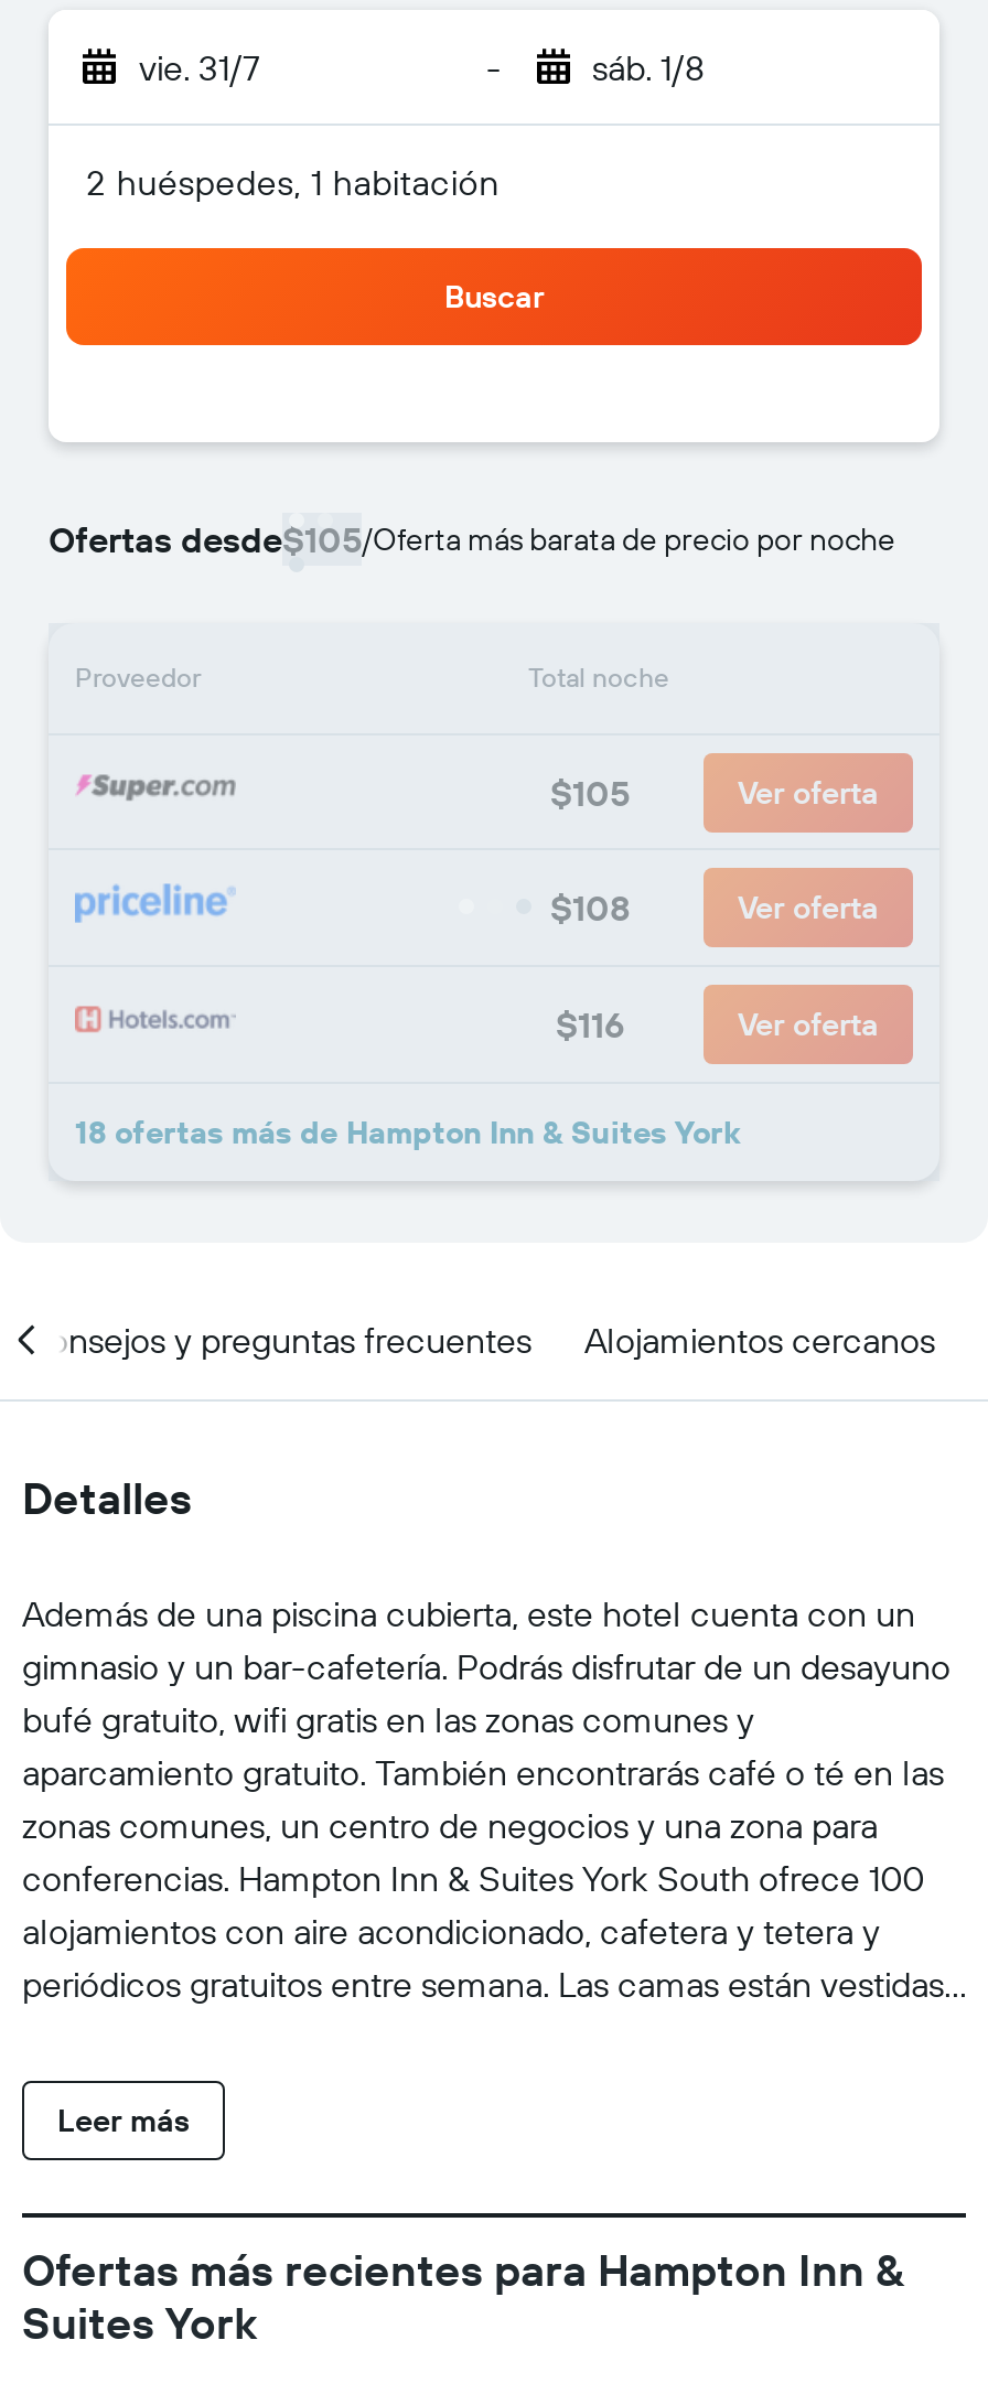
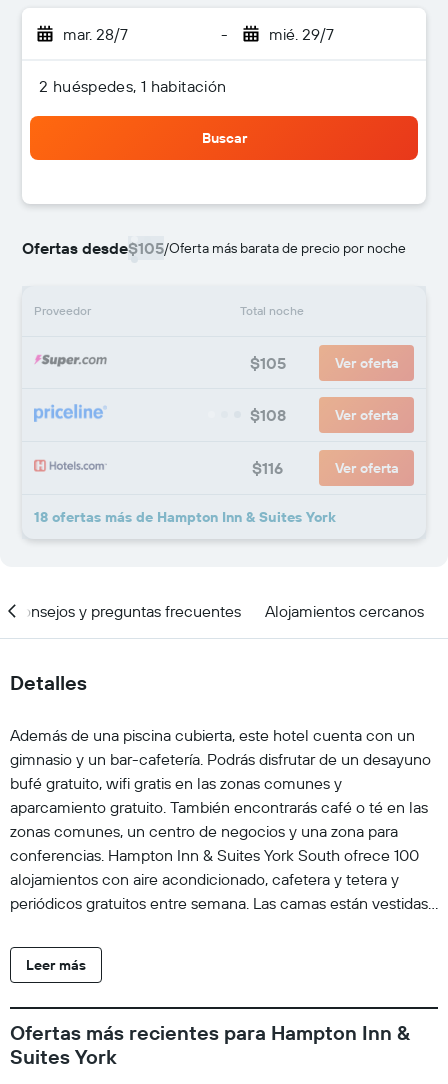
- vie. 31/7
+ mar. 28/7

- sáb. 1/8
+ mié. 29/7
